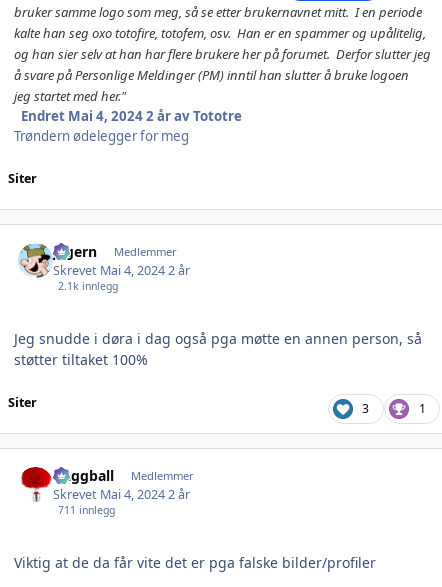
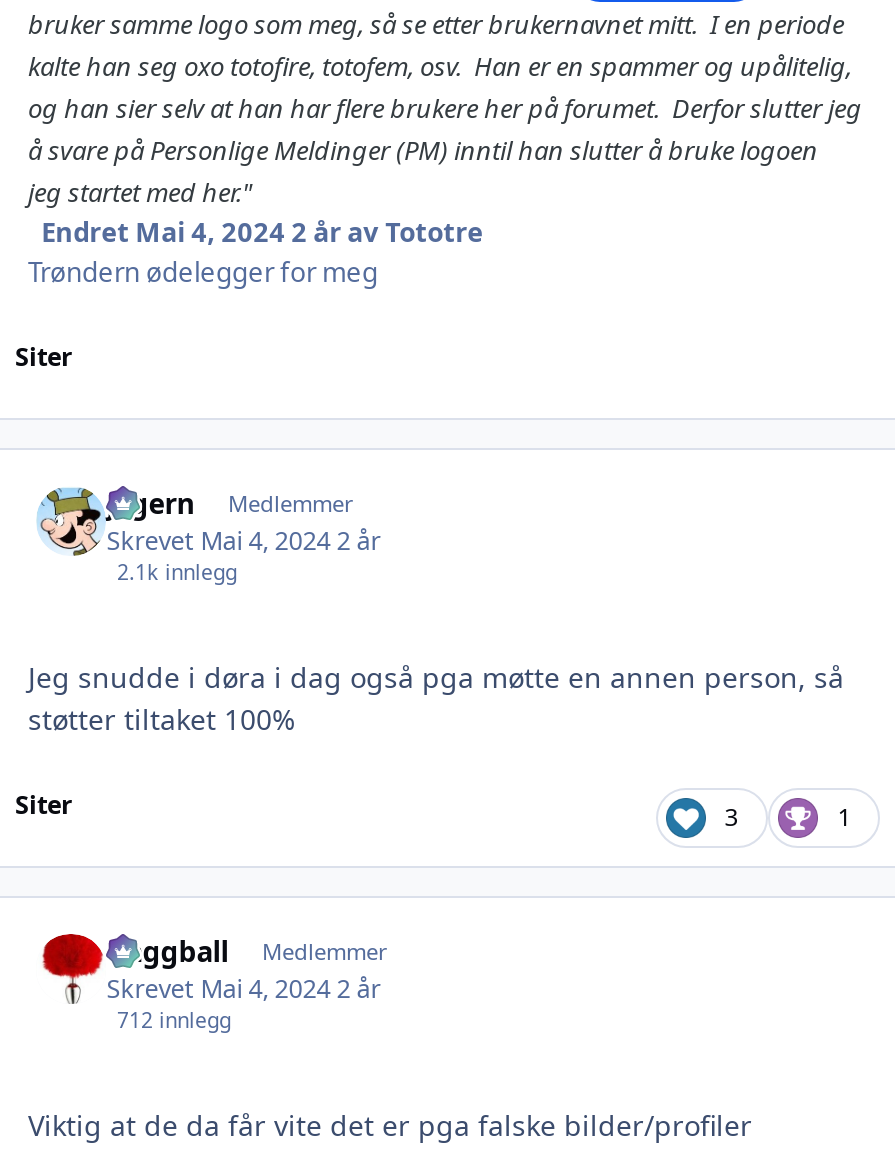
- 711 innlegg
+ 712 innlegg
